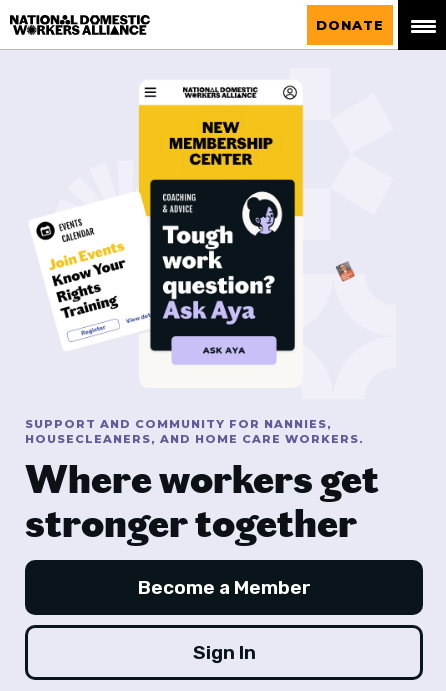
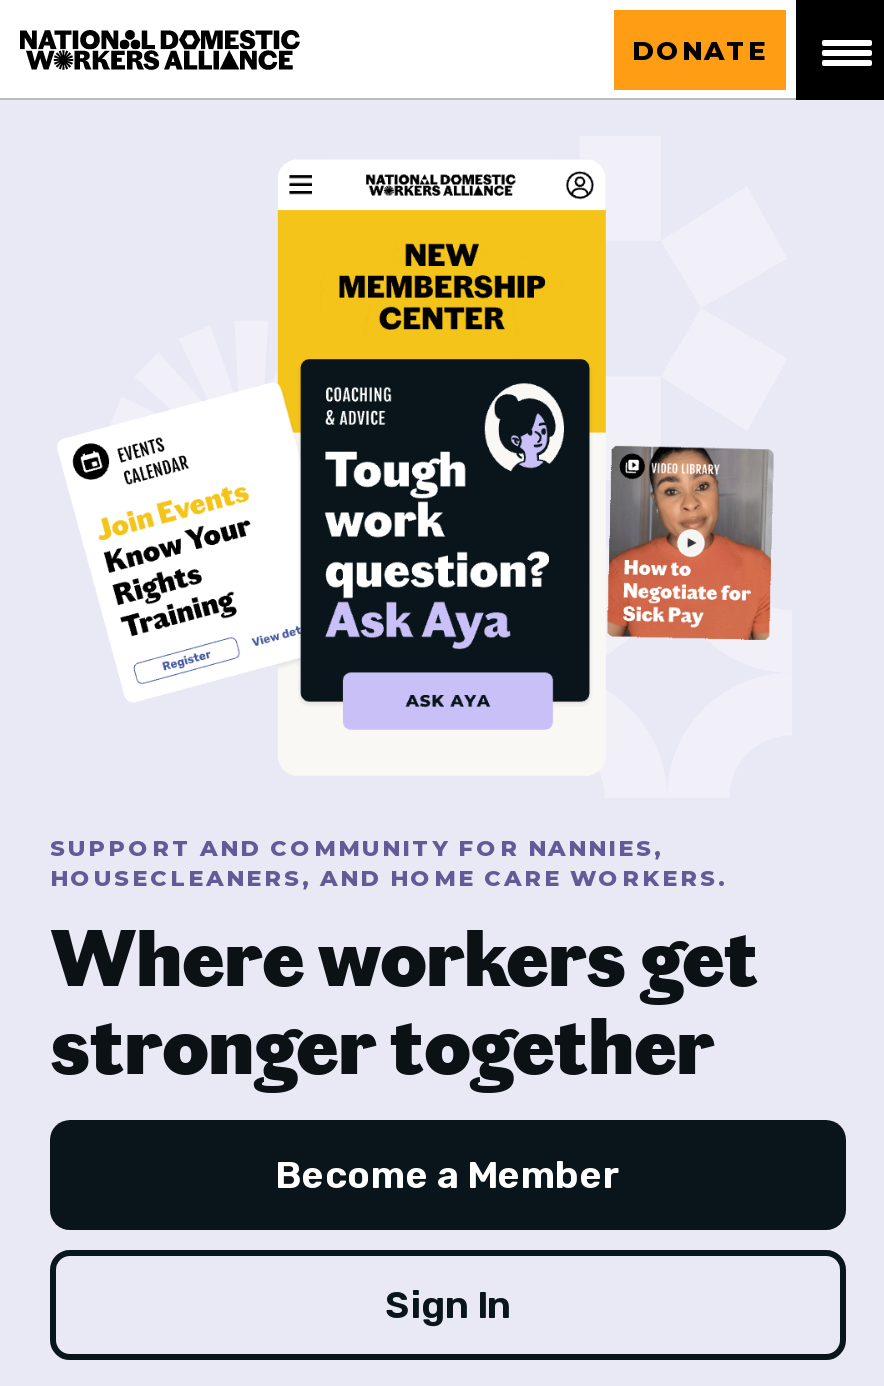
+ [image]
